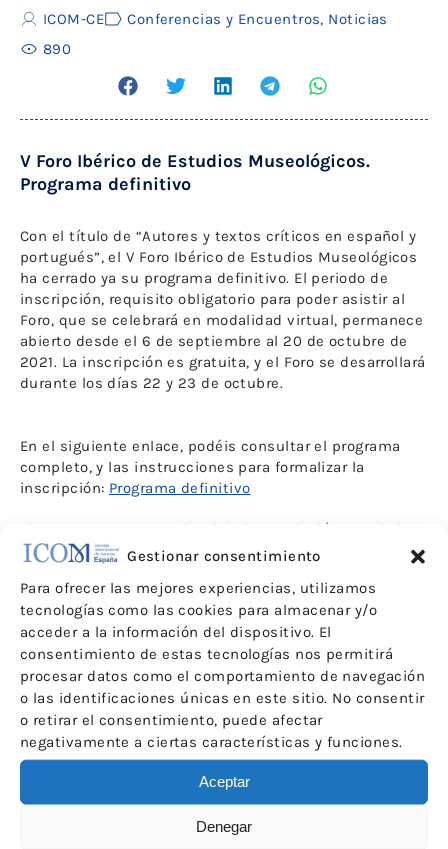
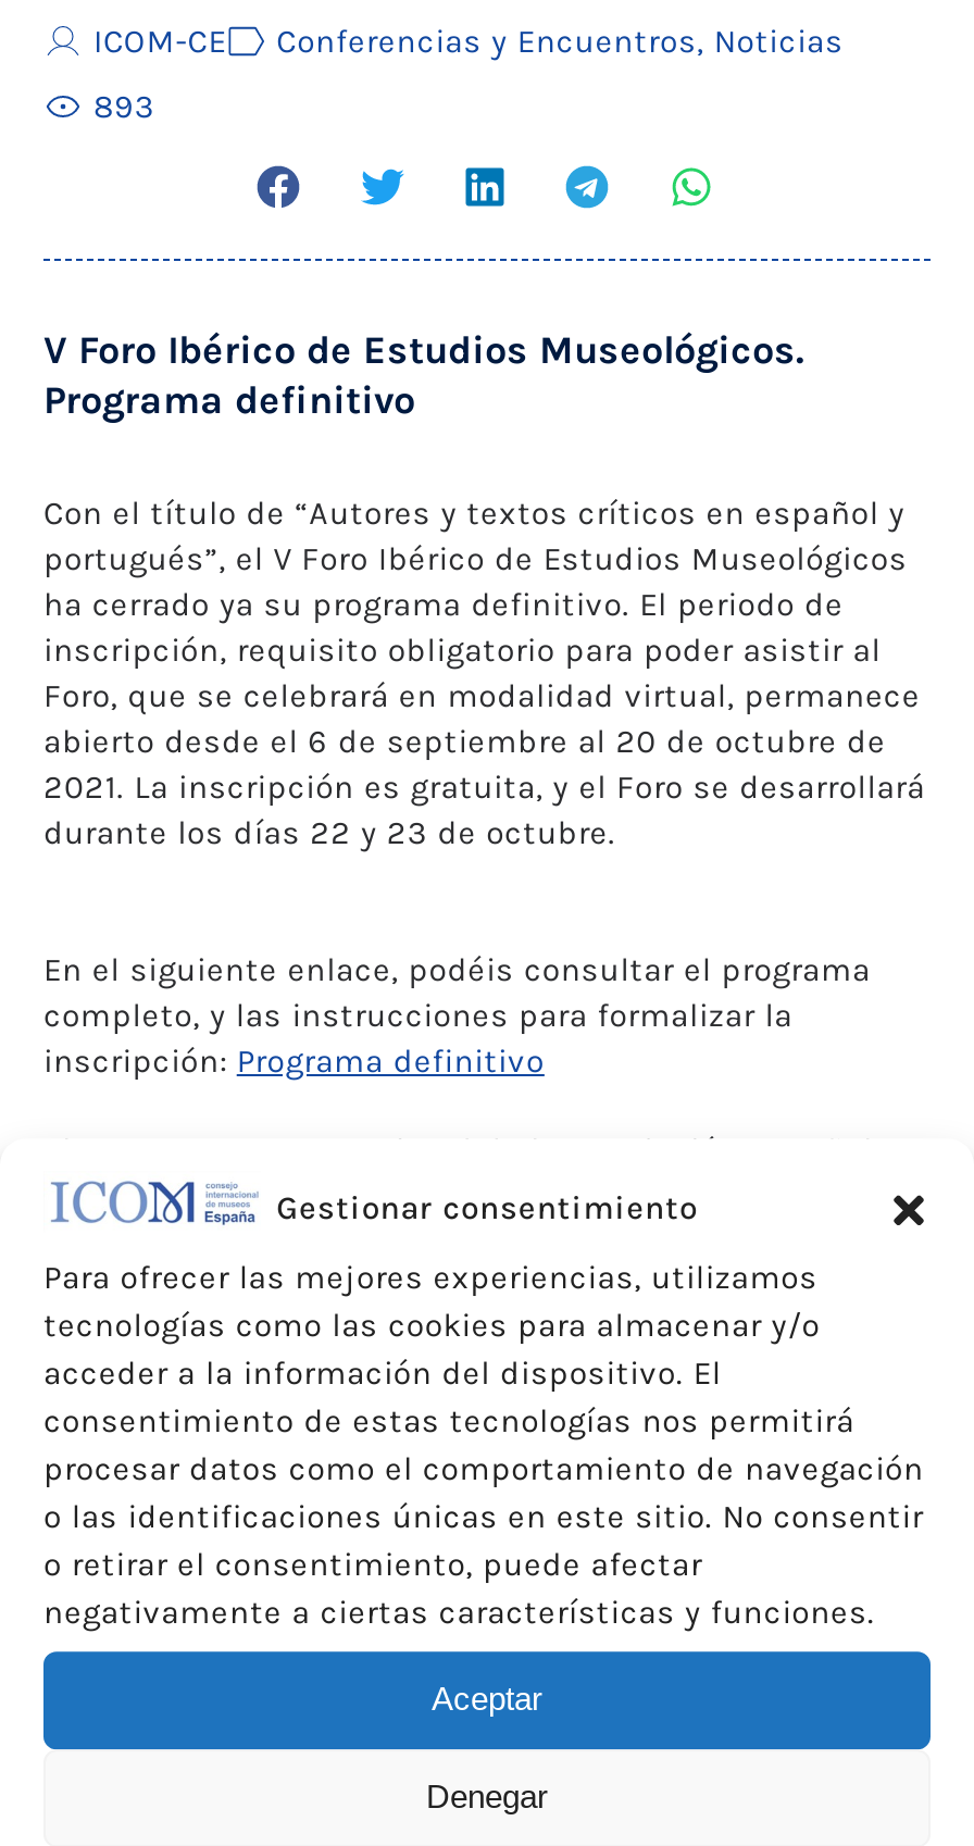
- 890
+ 893
